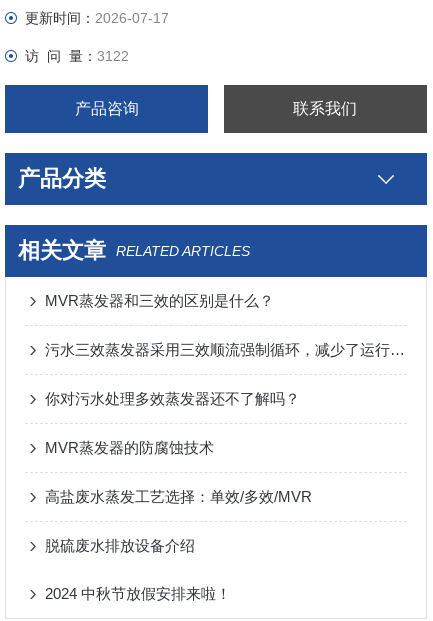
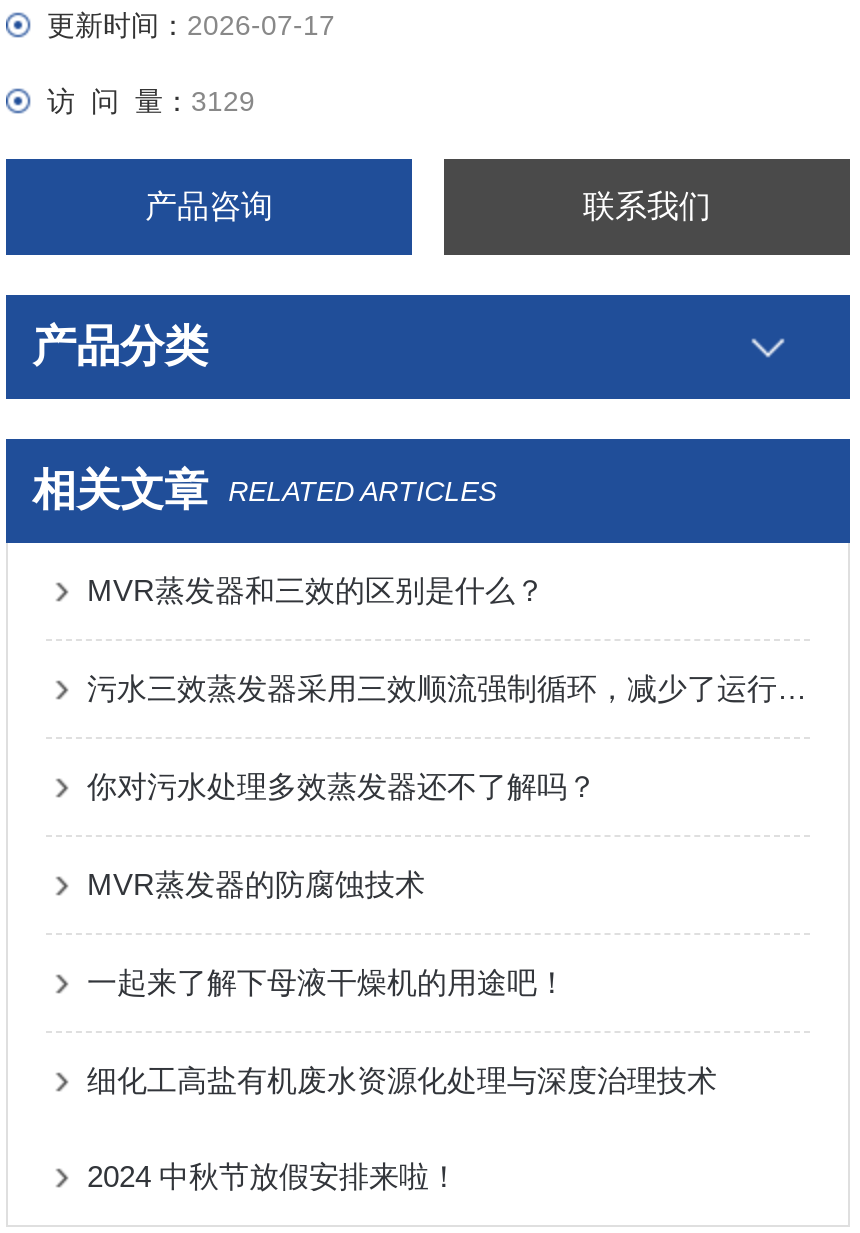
- 访 问 量：3122
+ 访 问 量：3129

- 高盐废水蒸发工艺选择：单效/多效/MVR
+ 一起来了解下母液干燥机的用途吧！

- 脱硫废水排放设备介绍
+ 细化工高盐有机废水资源化处理与深度治理技术
